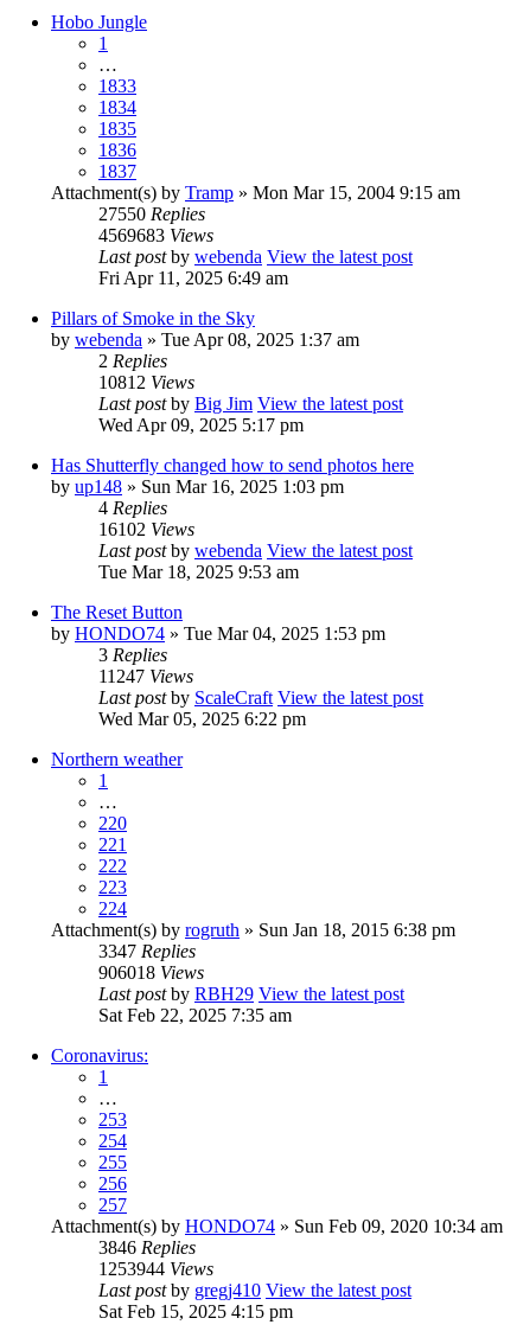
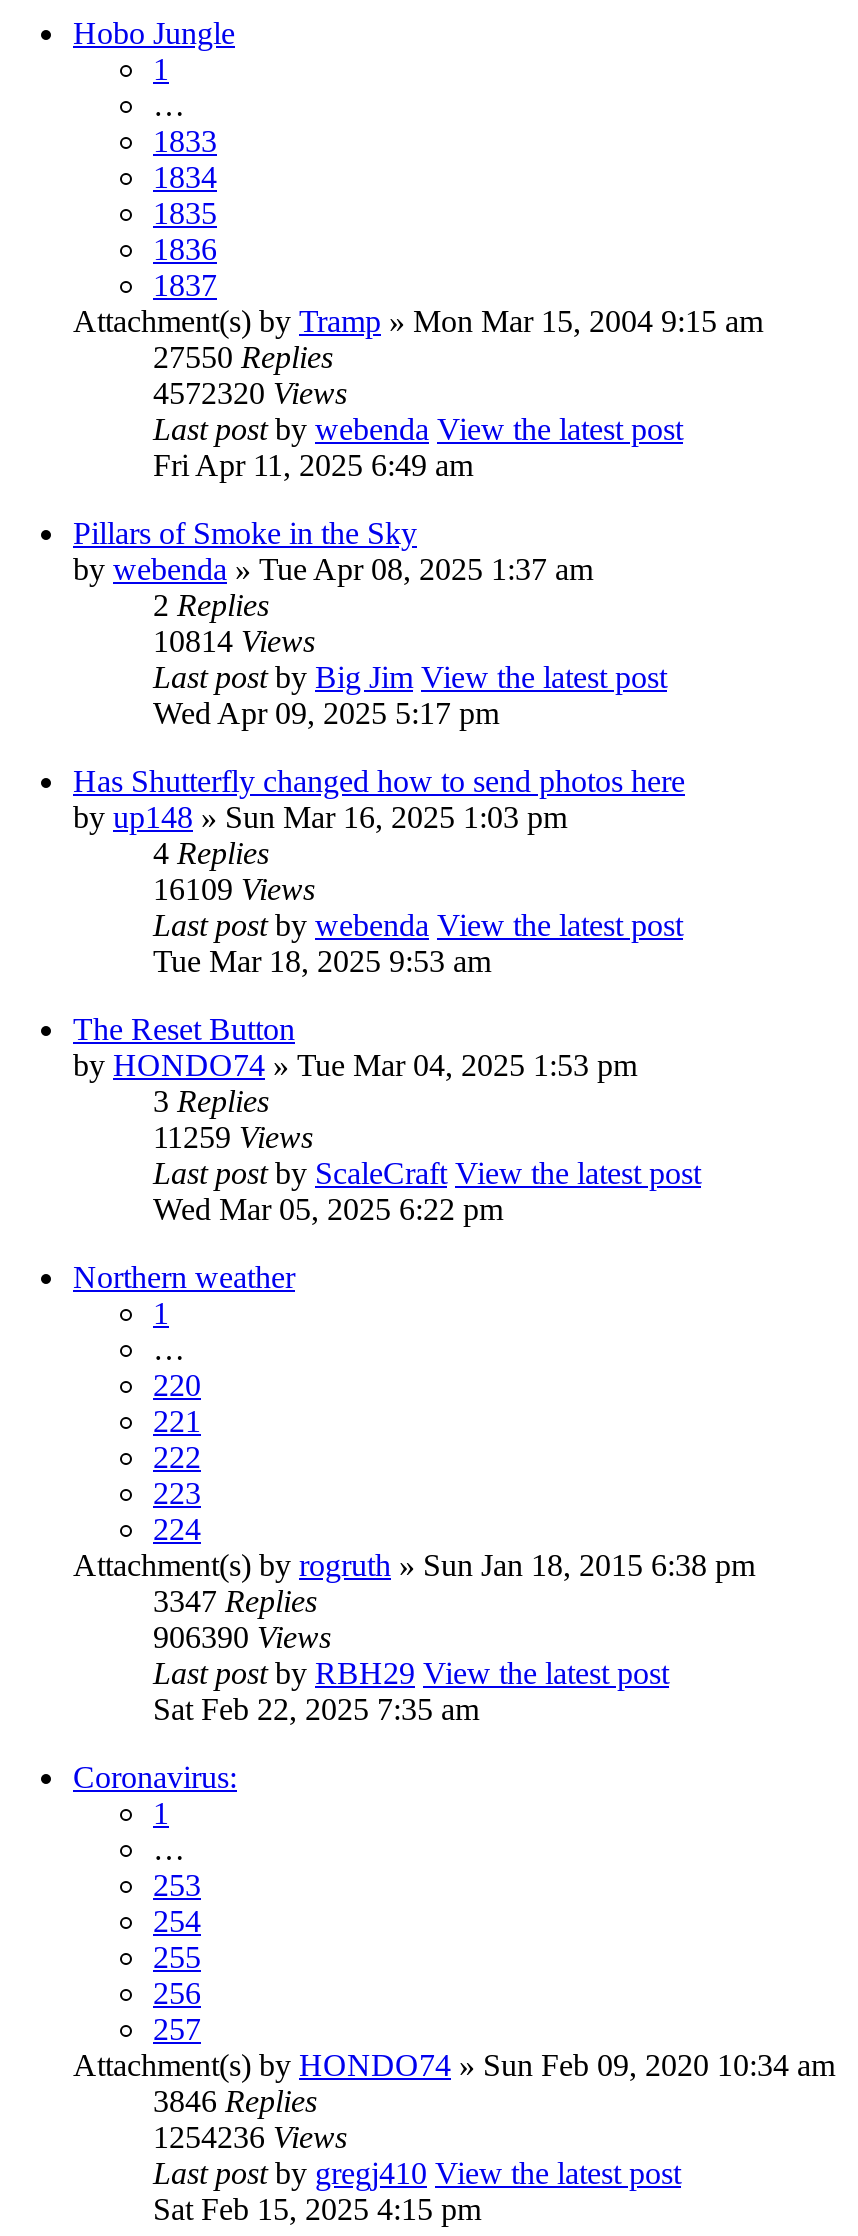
- 4569683 Views
+ 4572320 Views

- 10812 Views
+ 10814 Views

- 16102 Views
+ 16109 Views

- 11247 Views
+ 11259 Views

- 906018 Views
+ 906390 Views

- 1253944 Views
+ 1254236 Views
